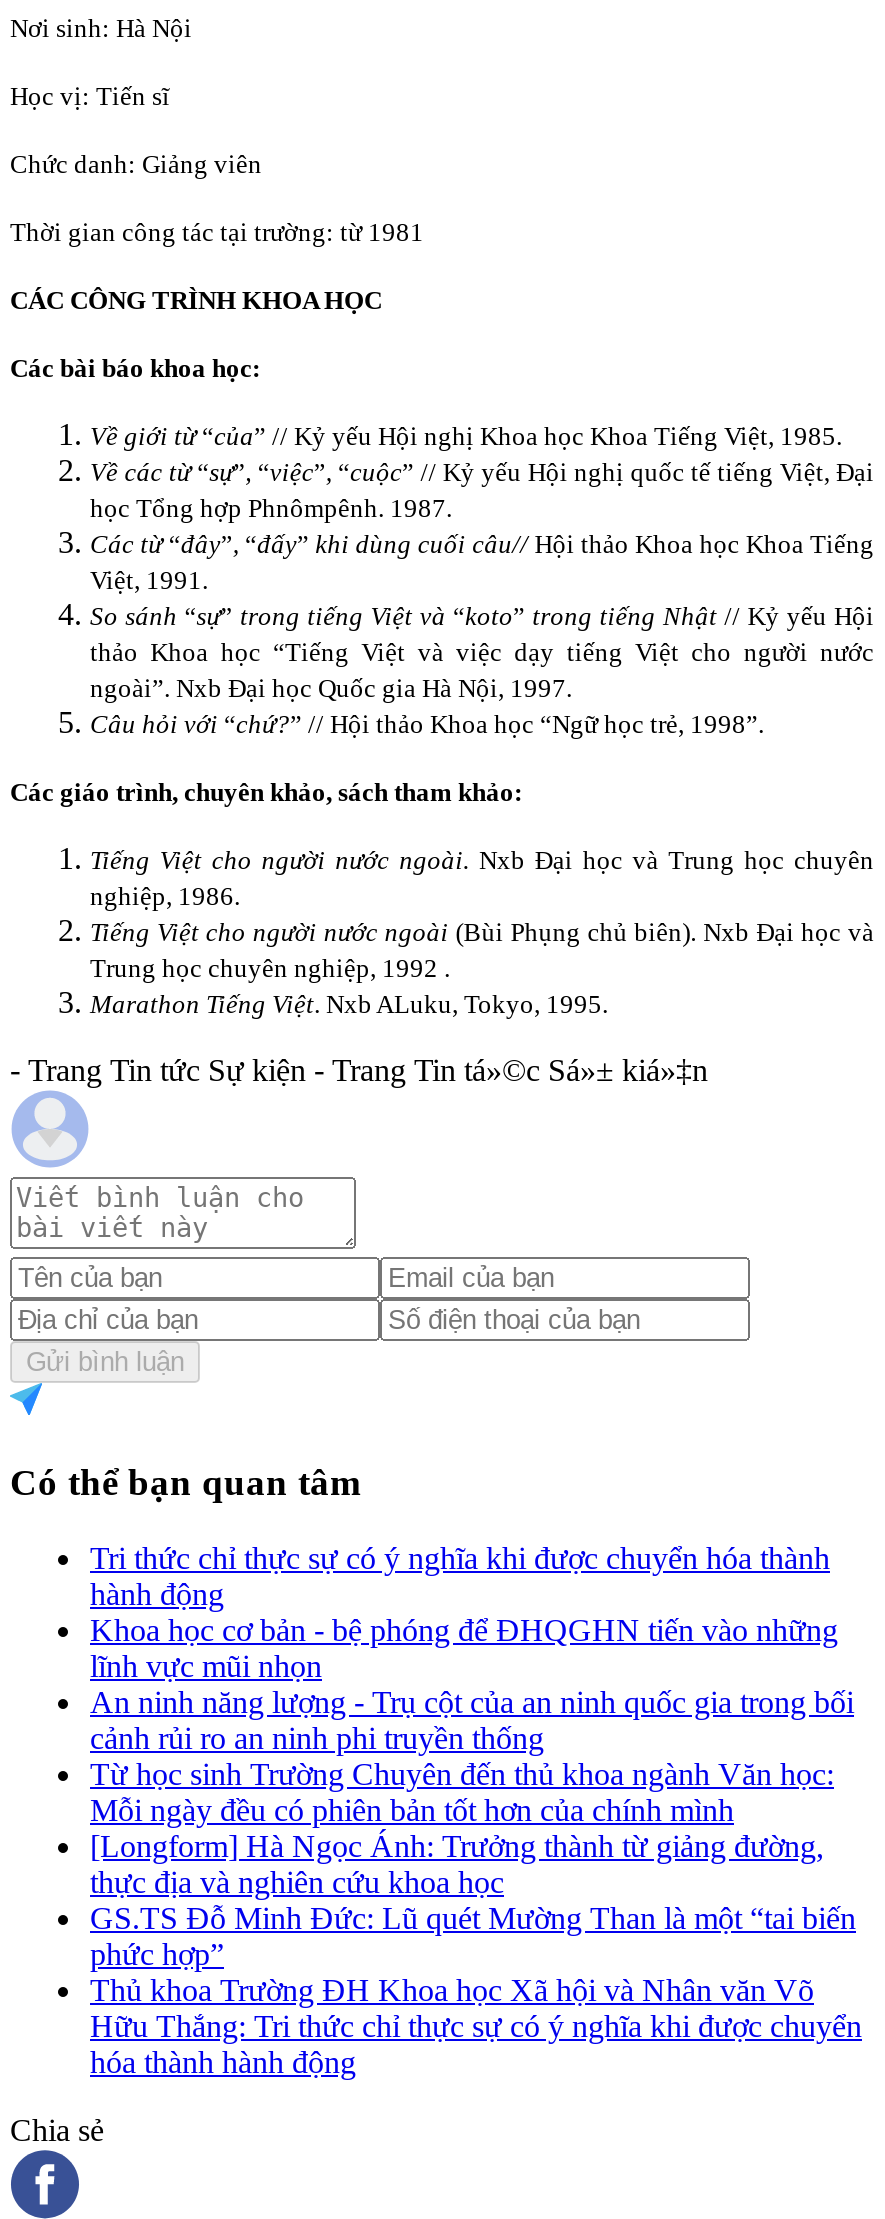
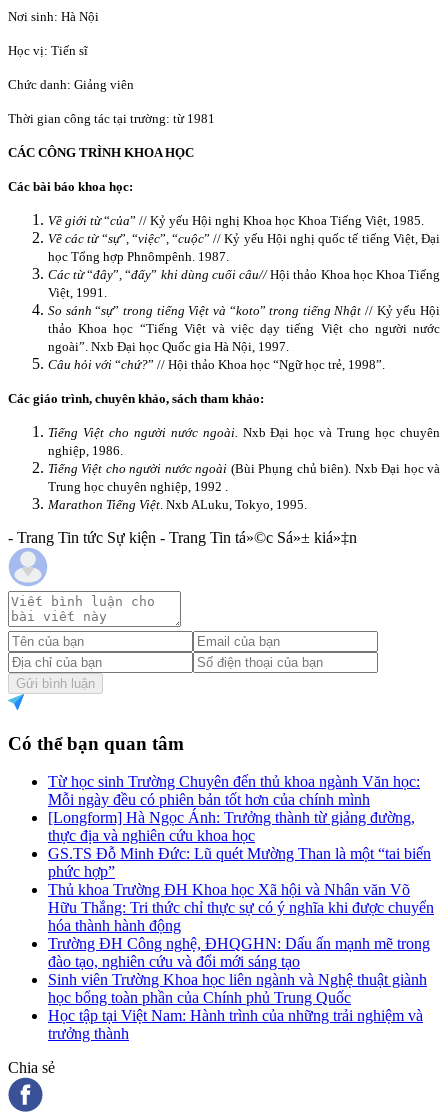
- Tri thức chỉ thực sự có ý nghĩa khi được chuyển hóa thành
- hành động
- Khoa học cơ bản - bệ phóng để ĐHQGHN tiến vào những
- lĩnh vực mũi nhọn
- An ninh năng lượng - Trụ cột của an ninh quốc gia trong bối
- cảnh rủi ro an ninh phi truyền thống

moved up: Từ học sinh Trường Chuyên đến thủ khoa ngành Văn học: | Mỗi ngày đều có phiên bản tốt hơn của chính mình | [Longform] Hà Ngọc Ánh: Trưởng thành từ giảng đường, | ... | Hữu Thắng: Tri thức chỉ thực sự có ý nghĩa khi được chuyển | hóa thành hành động

+ Trường ĐH Công nghệ, ĐHQGHN: Dấu ấn mạnh mẽ trong
+ đào tạo, nghiên cứu và đổi mới sáng tạo
+ Sinh viên Trường Khoa học liên ngành và Nghệ thuật giành
+ học bổng toàn phần của Chính phủ Trung Quốc
+ Học tập tại Việt Nam: Hành trình của những trải nghiệm và
+ trưởng thành
